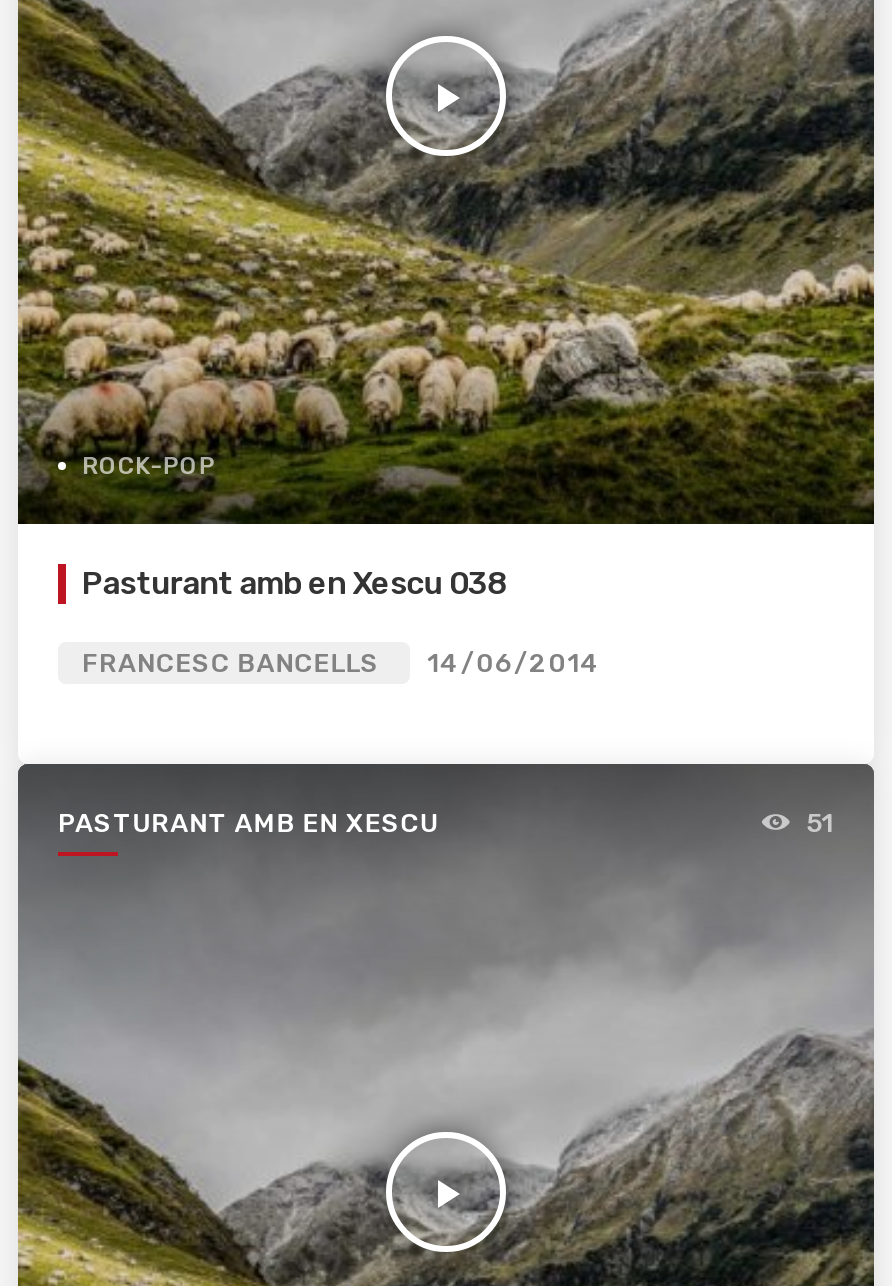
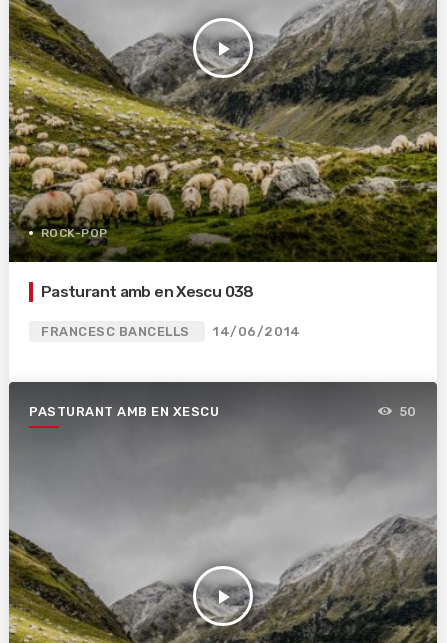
- 51
+ 50
